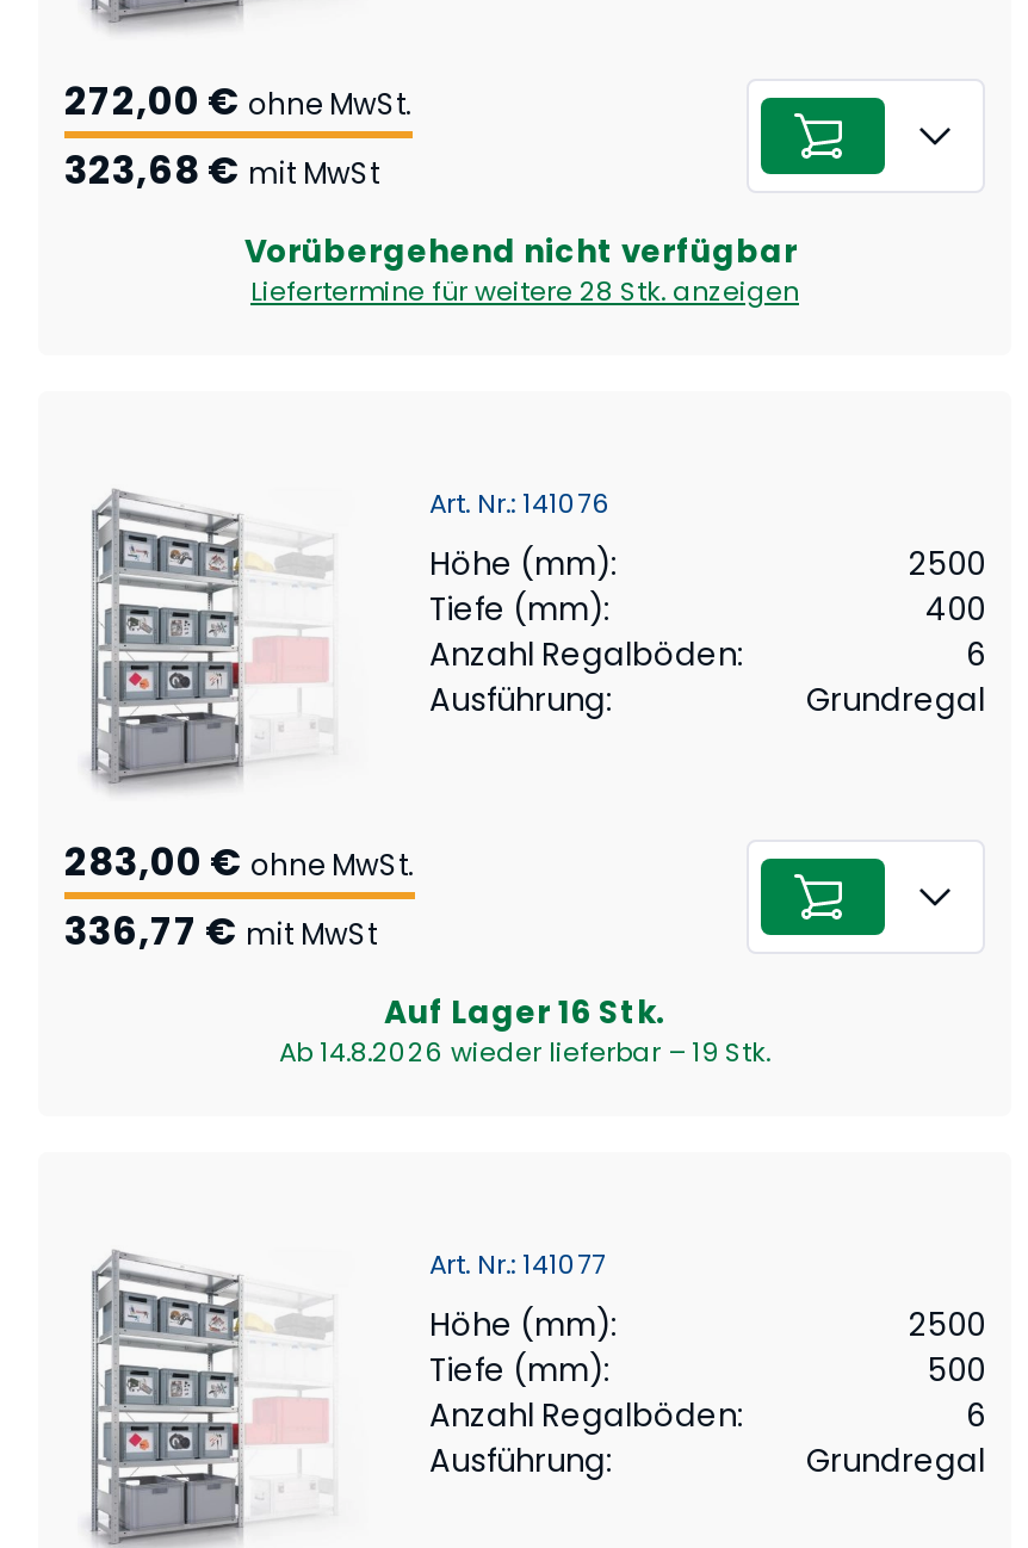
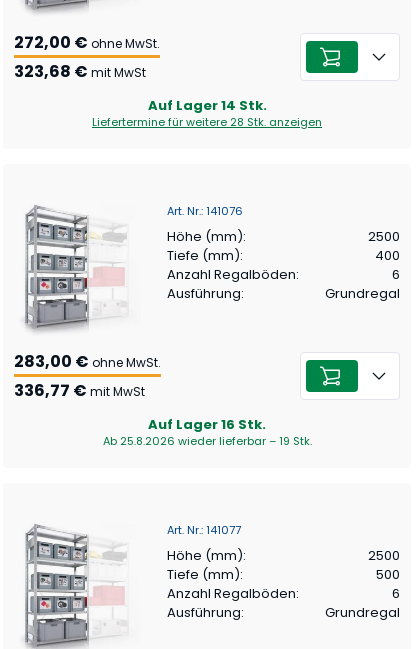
- Vorübergehend nicht verfügbar
+ Auf Lager 14 Stk.

- Ab 14.8.2026 wieder lieferbar – 19 Stk.
+ Ab 25.8.2026 wieder lieferbar – 19 Stk.
